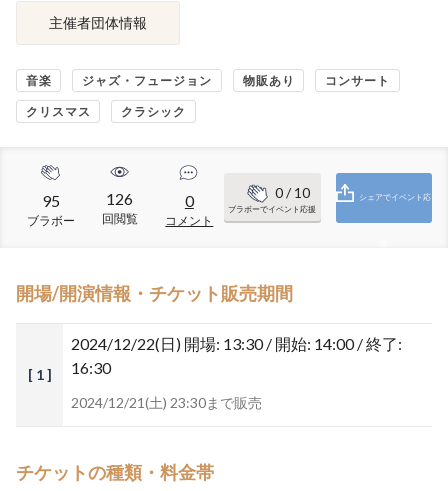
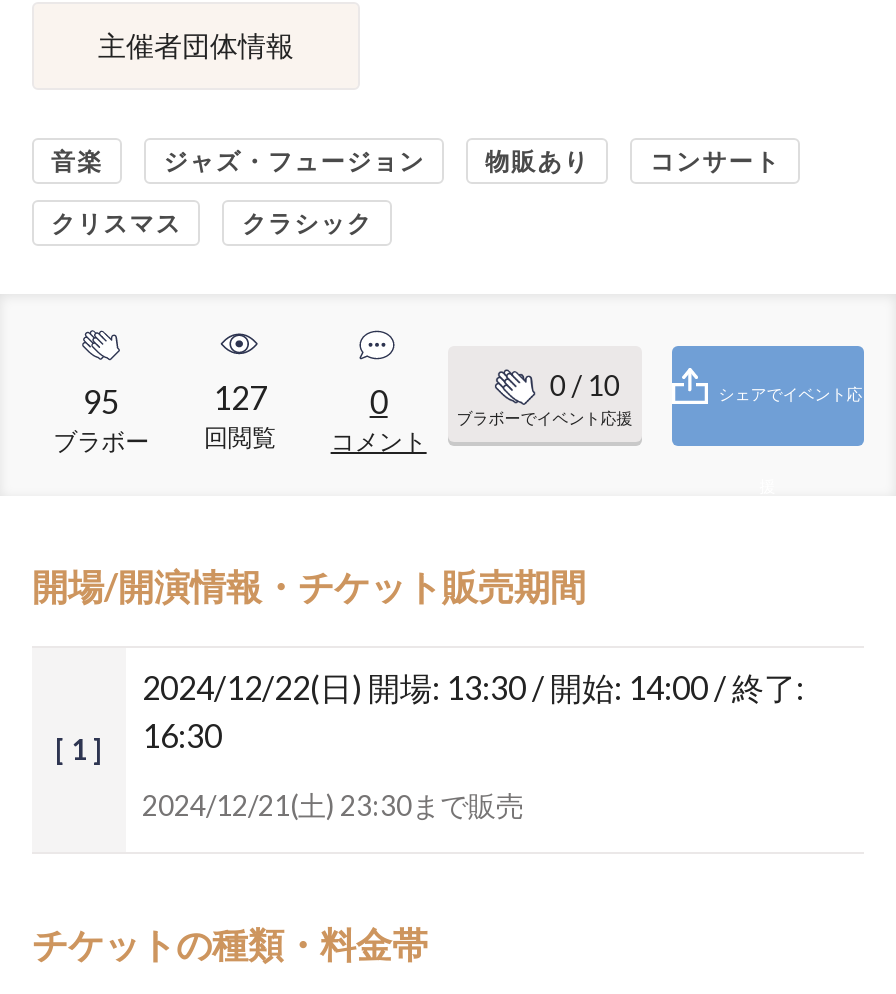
- 126
+ 127
